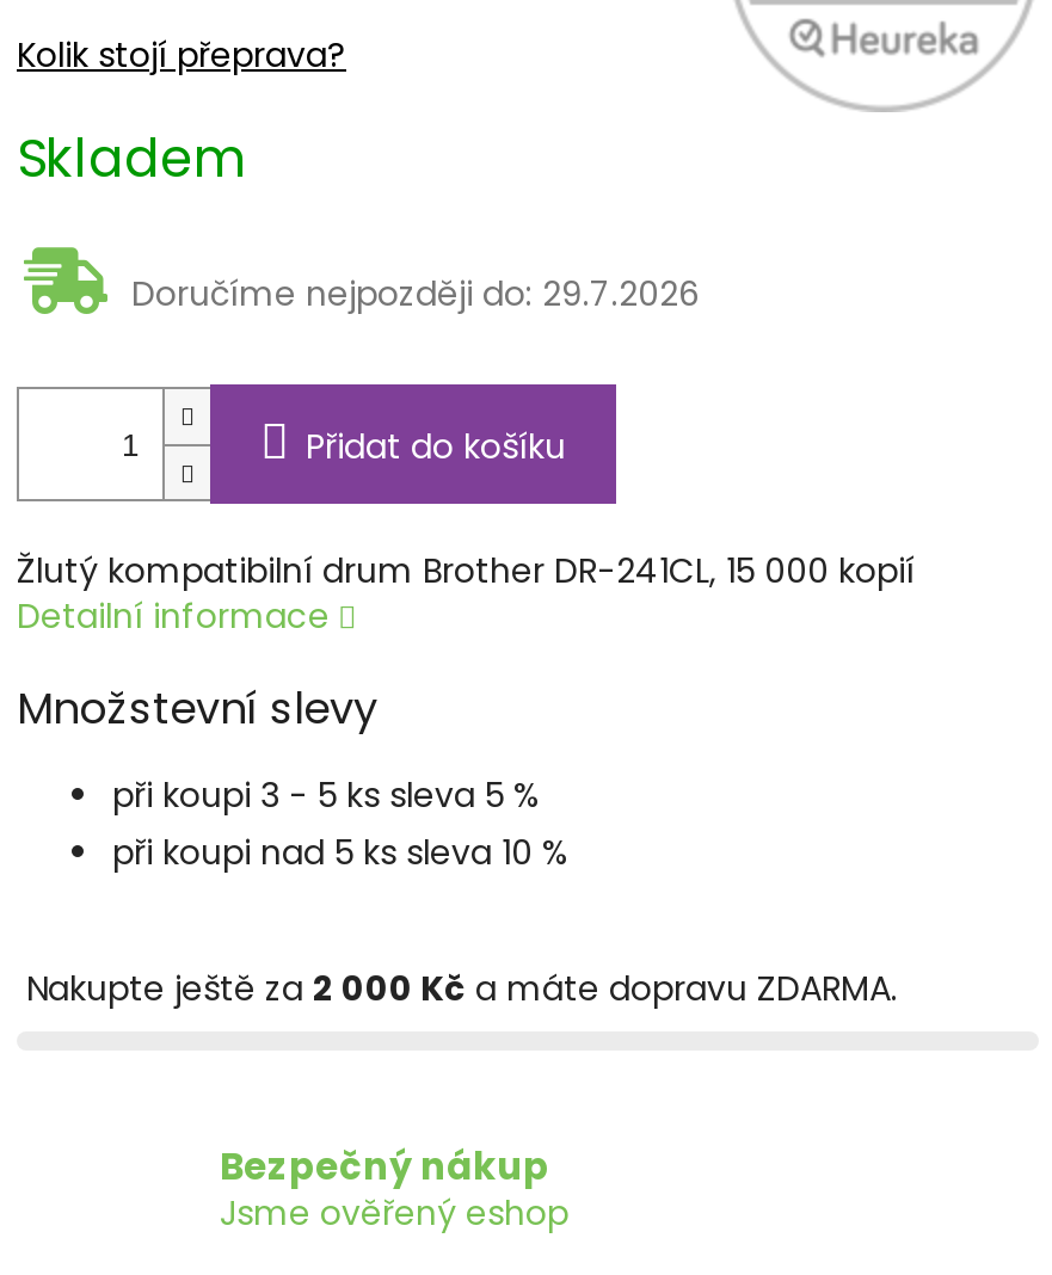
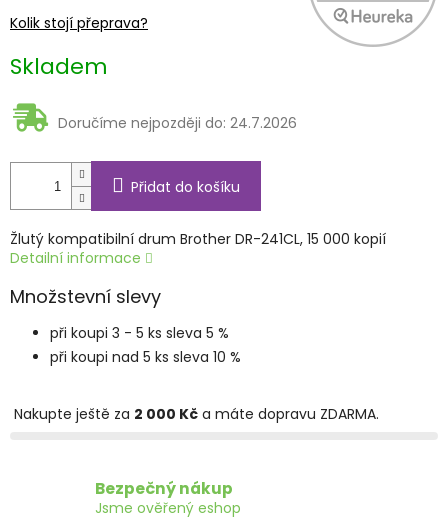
- 29.7.2026
+ 24.7.2026
